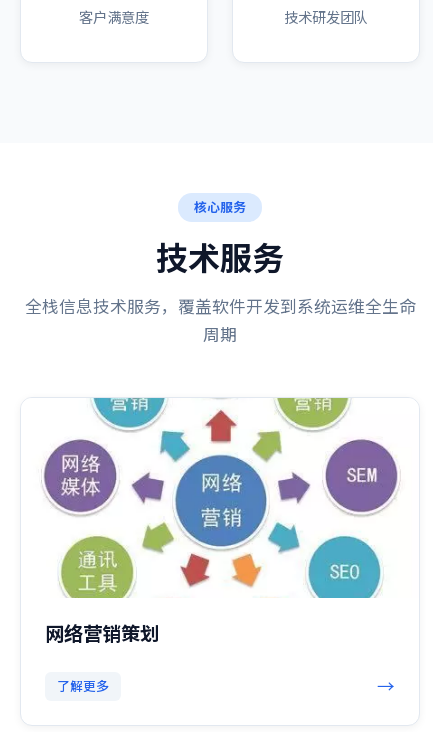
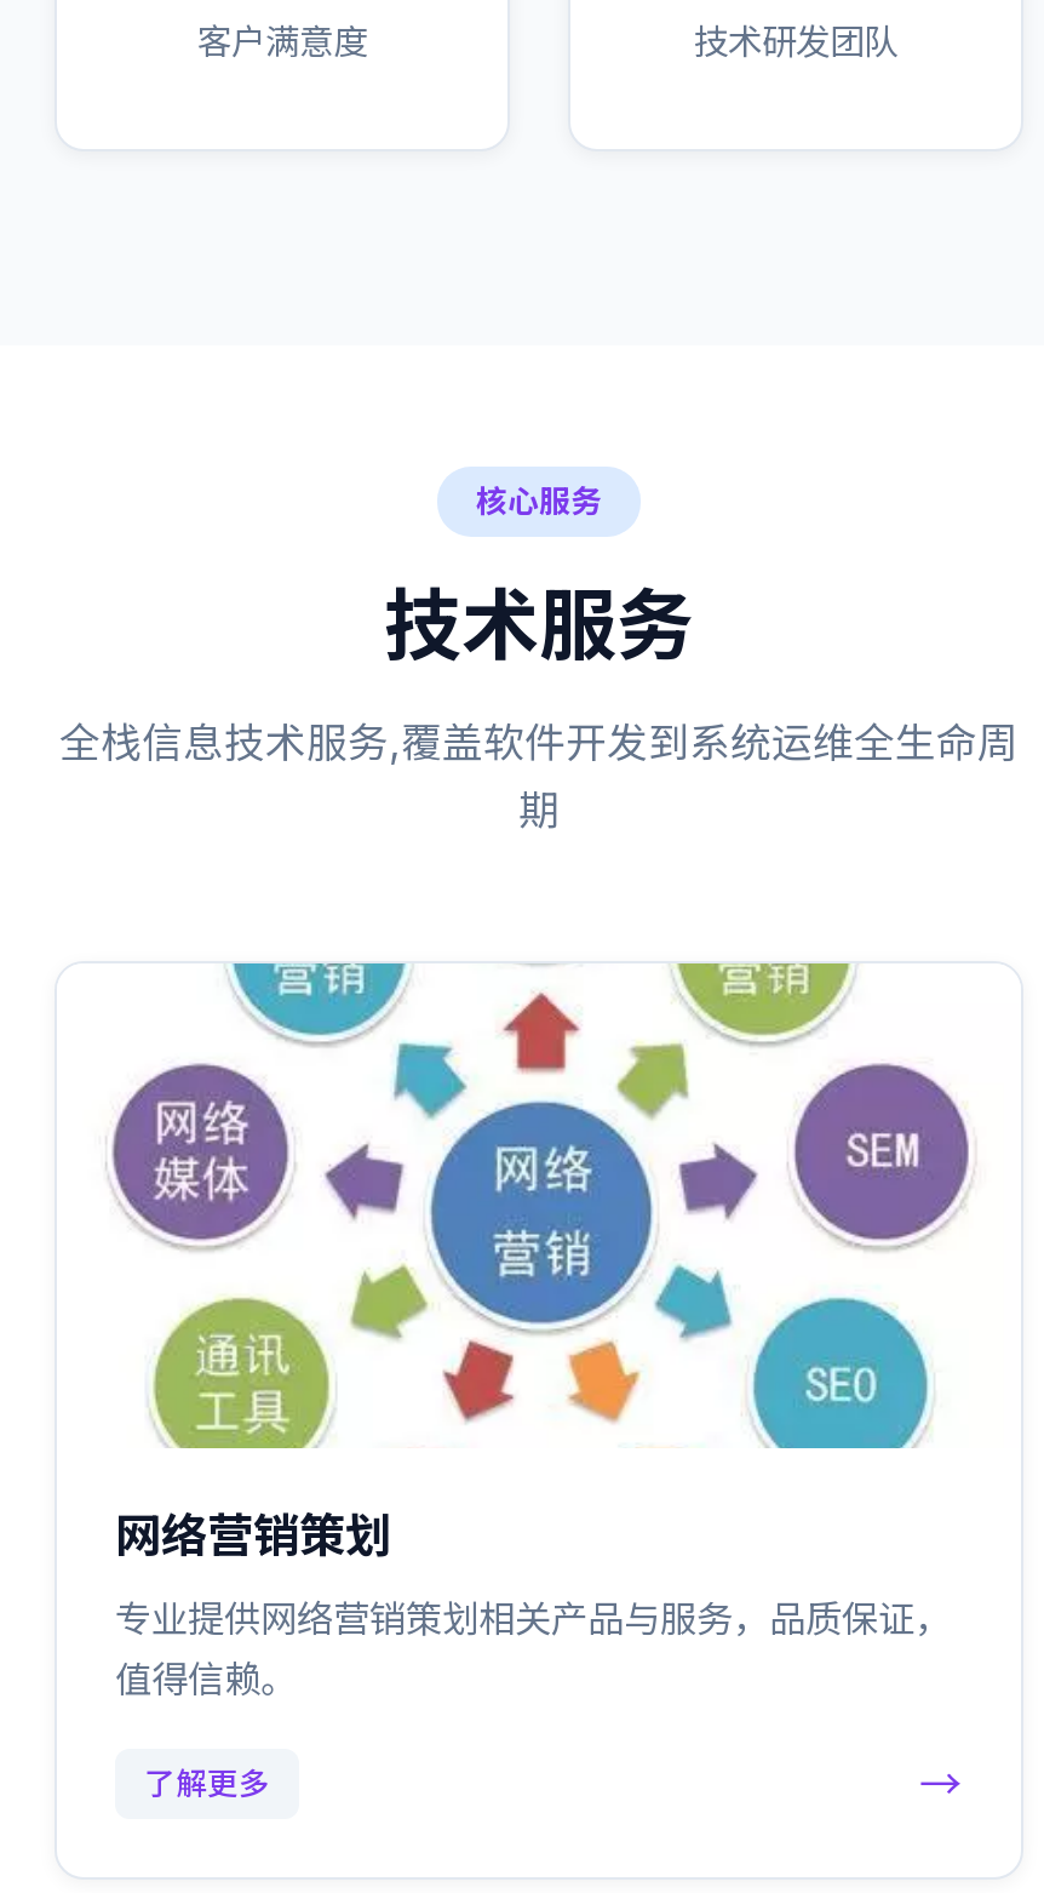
- 全栈信息技术服务，覆盖软件开发到系统运维全生命
- 周期
+ 全栈信息技术服务,覆盖软件开发到系统运维全生命周
+ 期

+ 专业提供网络营销策划相关产品与服务，品质保证，
+ 值得信赖。
